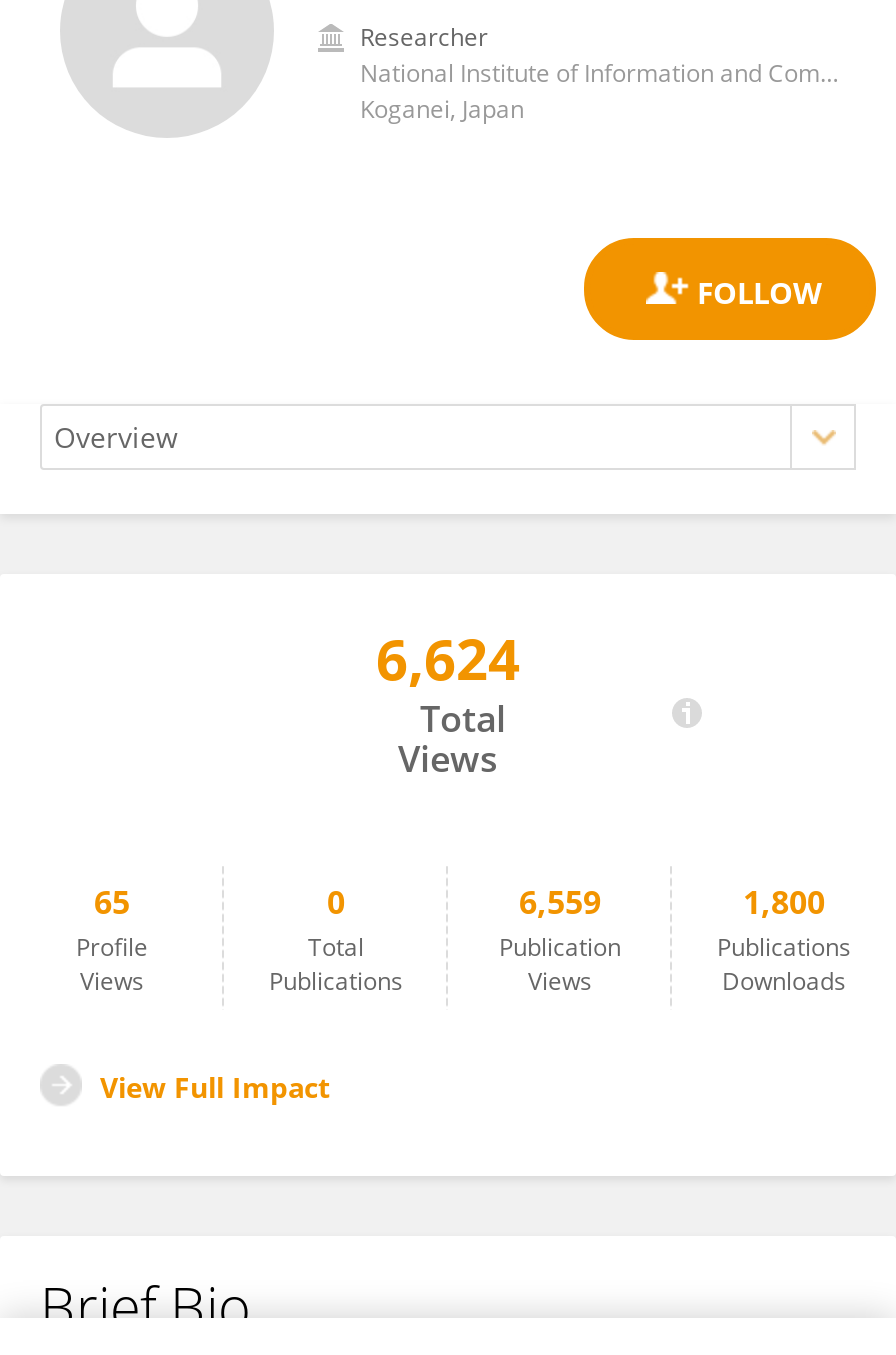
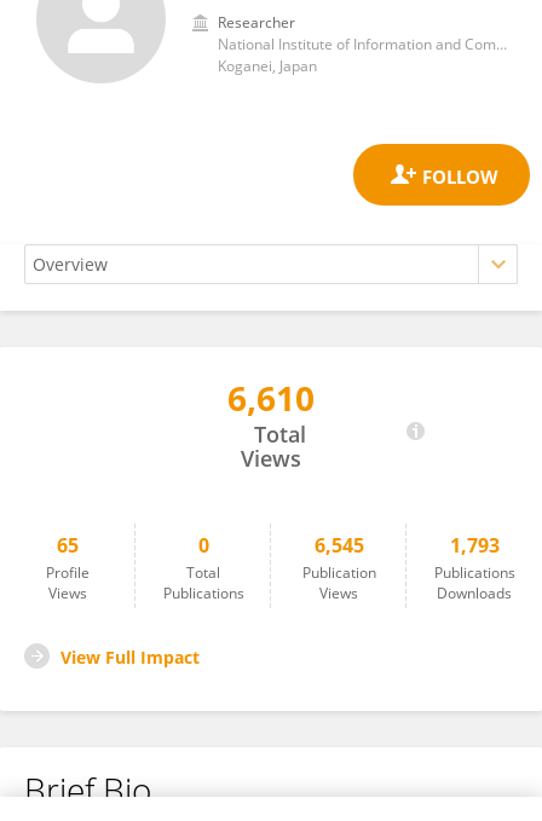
- 6,624
+ 6,610

- 6,559
+ 6,545

- 1,800
+ 1,793
